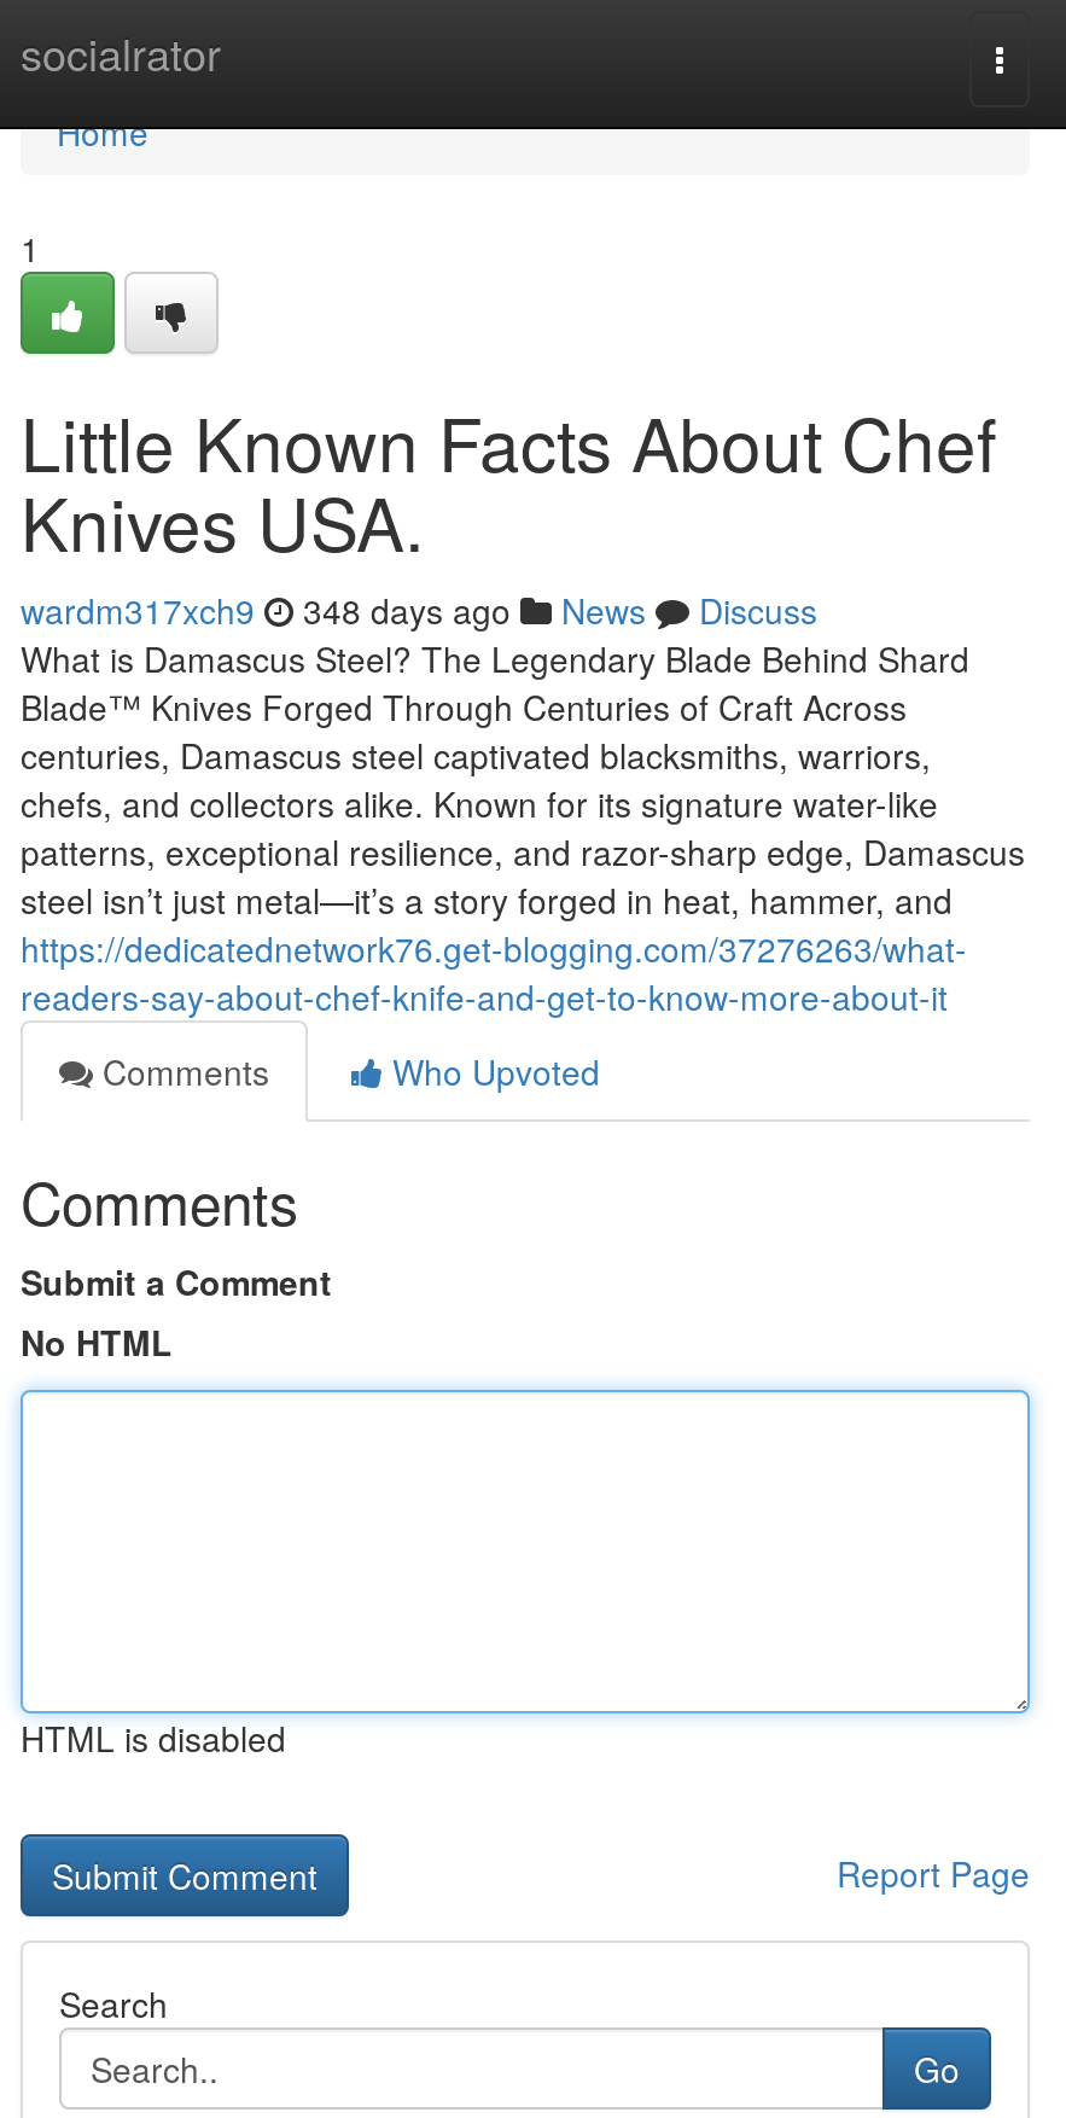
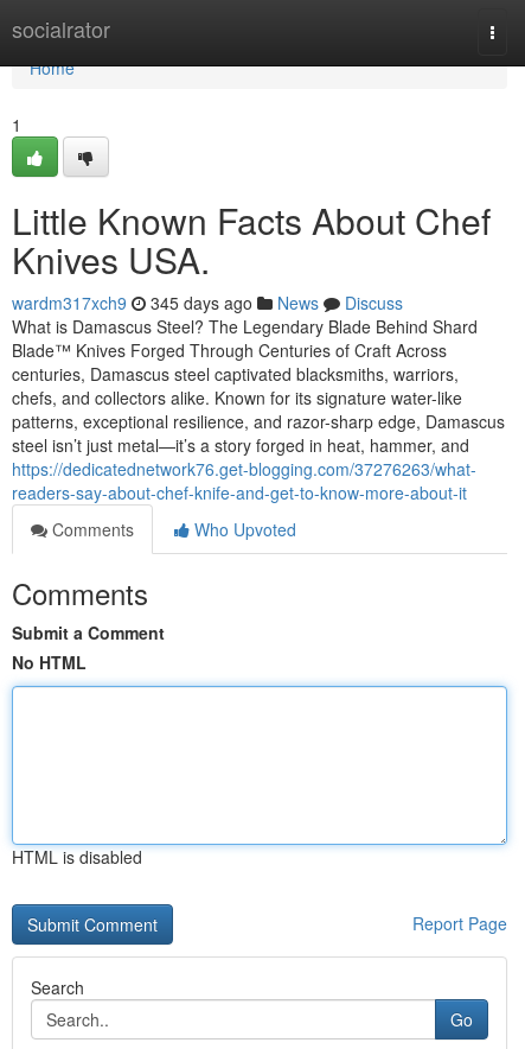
- wardm317xch9 348 days ago News Discuss
+ wardm317xch9 345 days ago News Discuss
